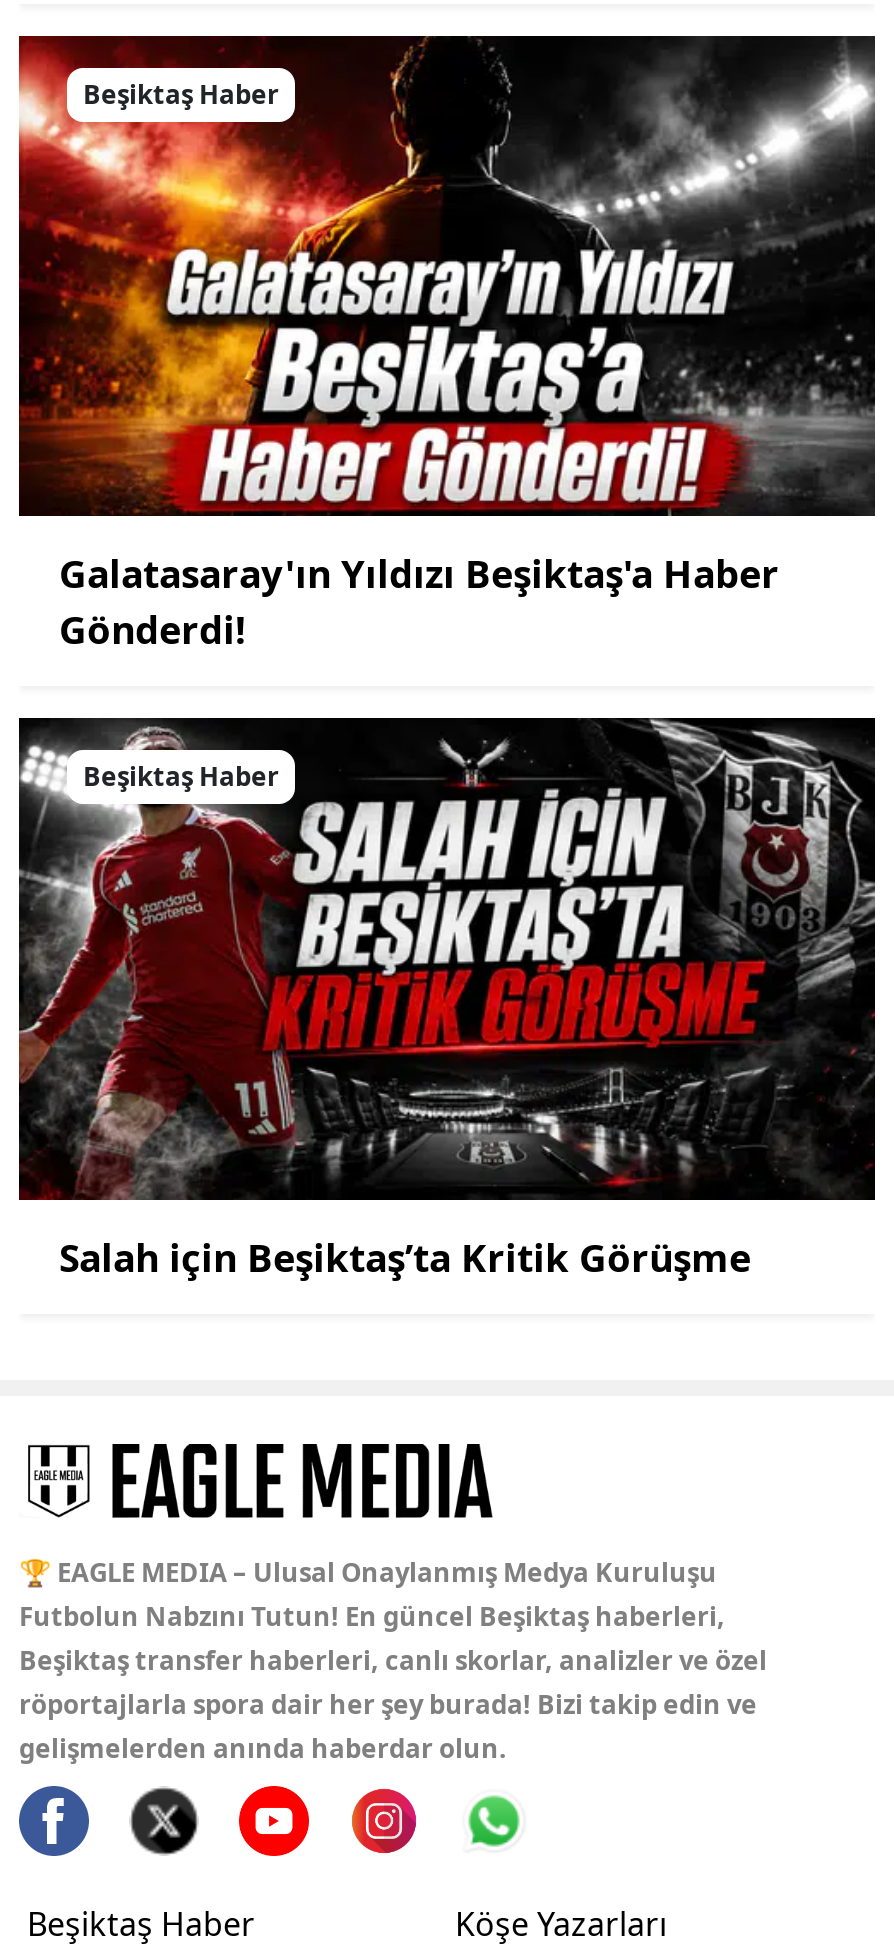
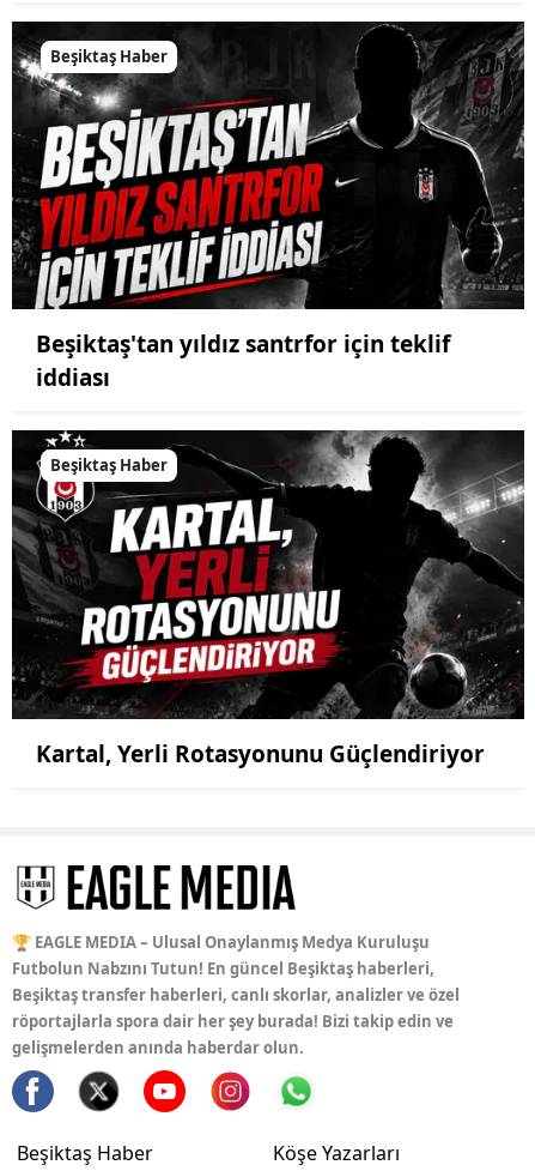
- [image]
- Galatasaray'ın Yıldızı Beşiktaş'a Haber
- Gönderdi!
+ [image]
+ Beşiktaş'tan yıldız santrfor için teklif
+ iddiası

- [image]
- Salah için Beşiktaş’ta Kritik Görüşme
+ [image]
+ Kartal, Yerli Rotasyonunu Güçlendiriyor
